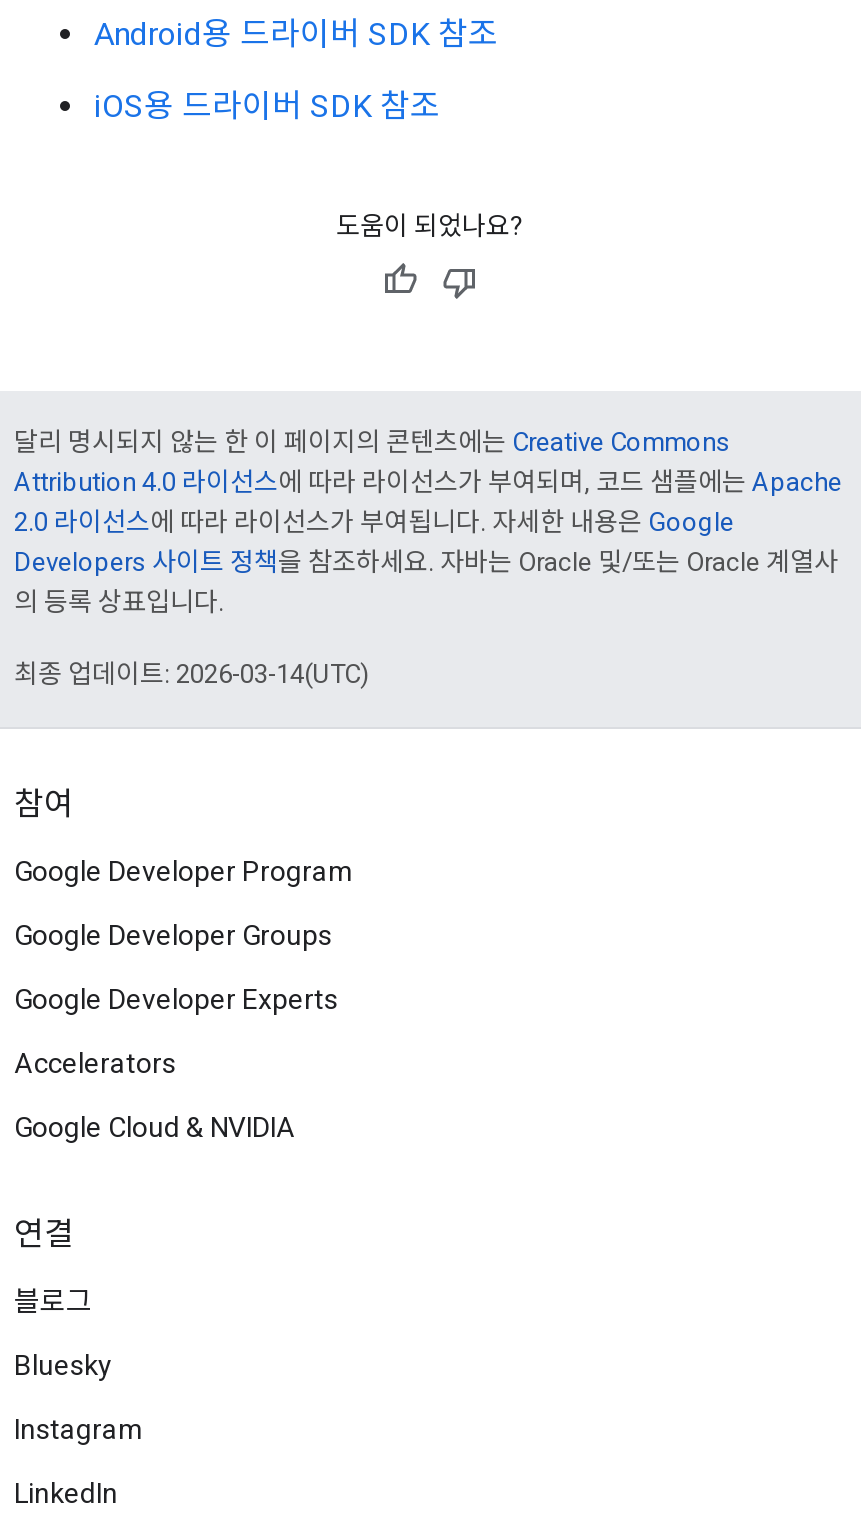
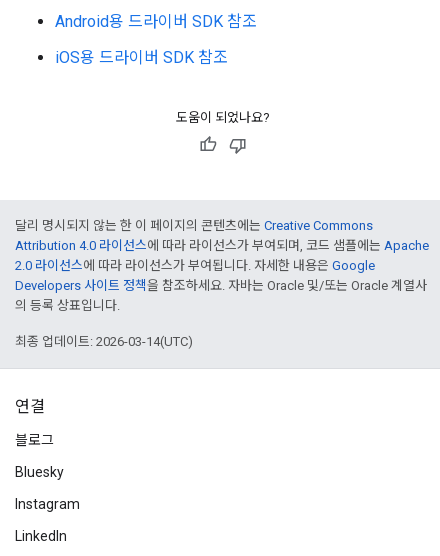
- 참여
- Google Developer Program
- Google Developer Groups
- Google Developer Experts
- Accelerators
- Google Cloud & NVIDIA
